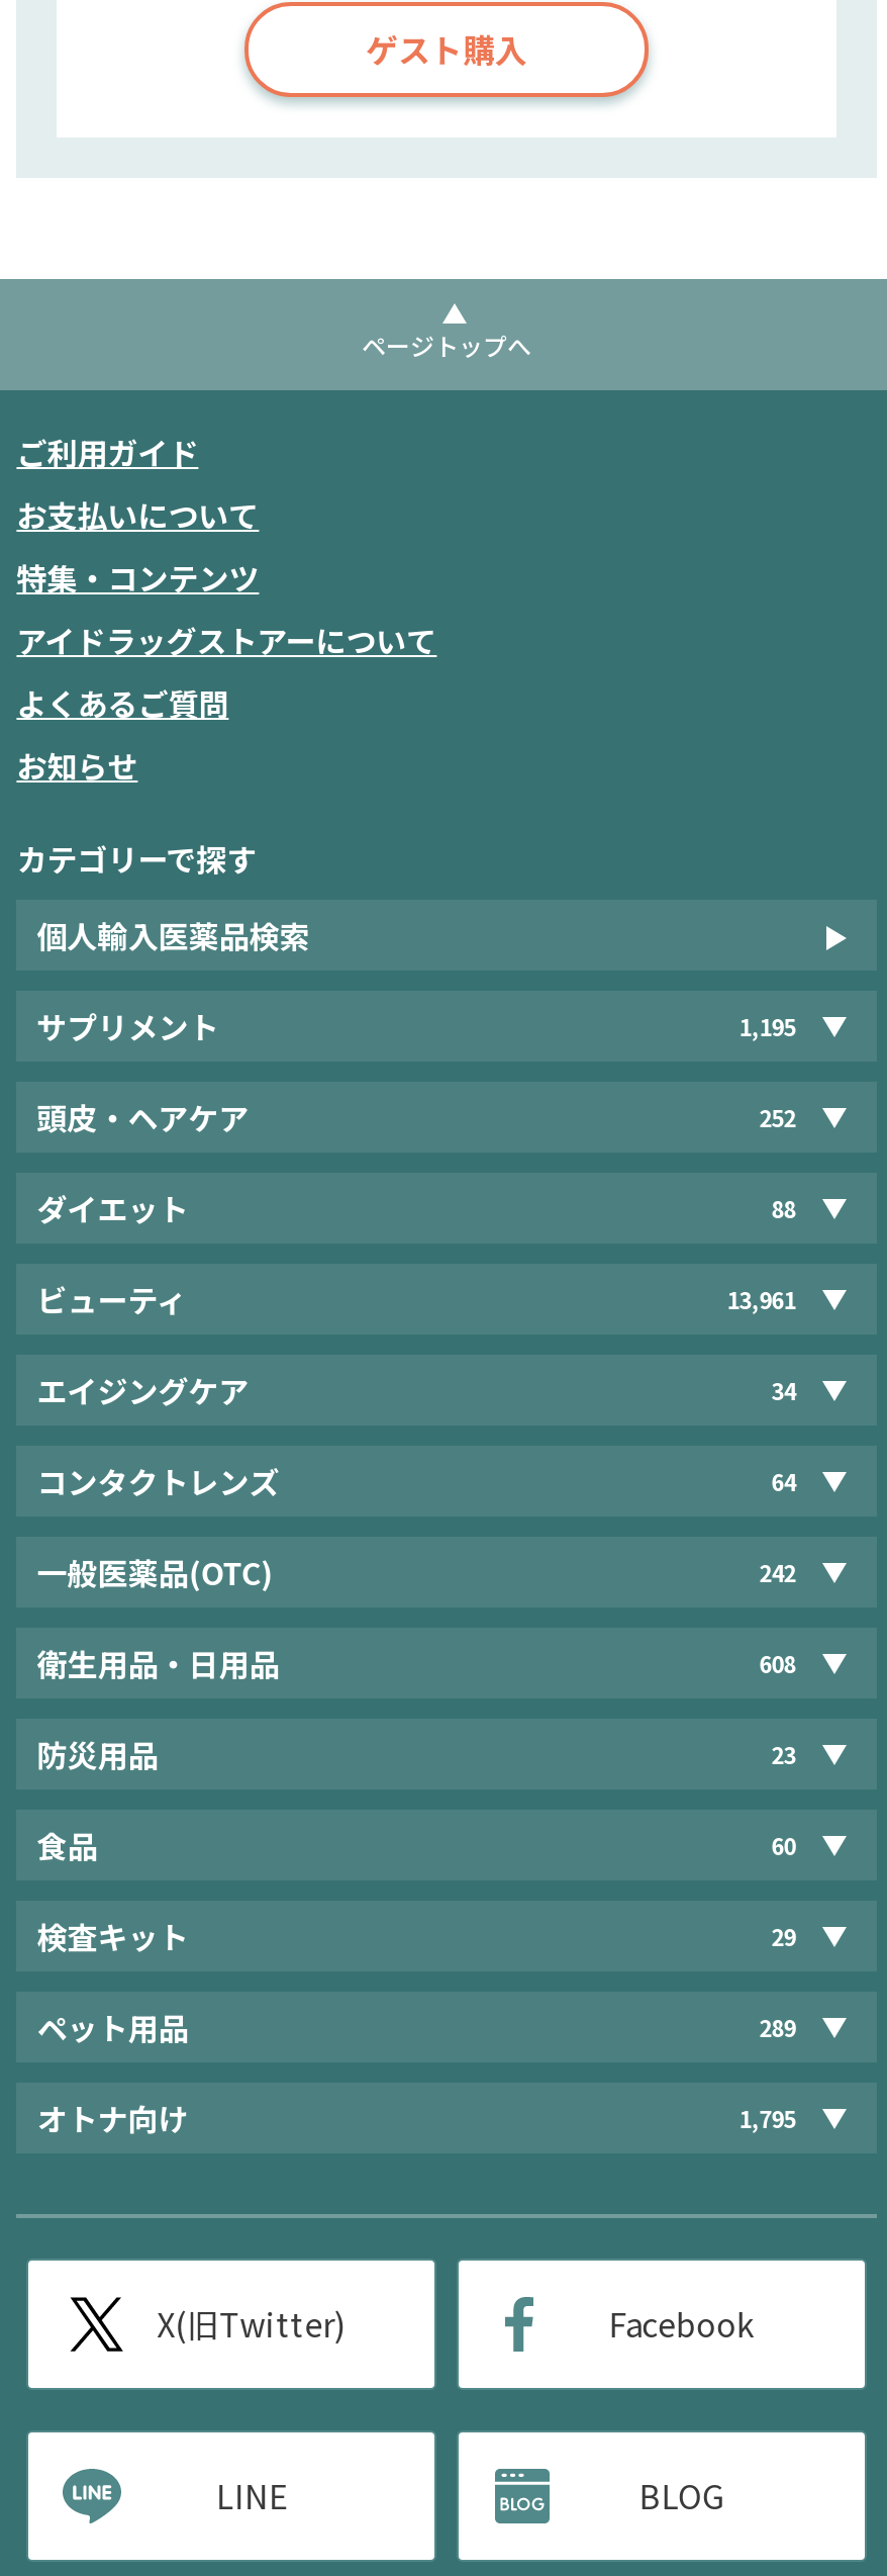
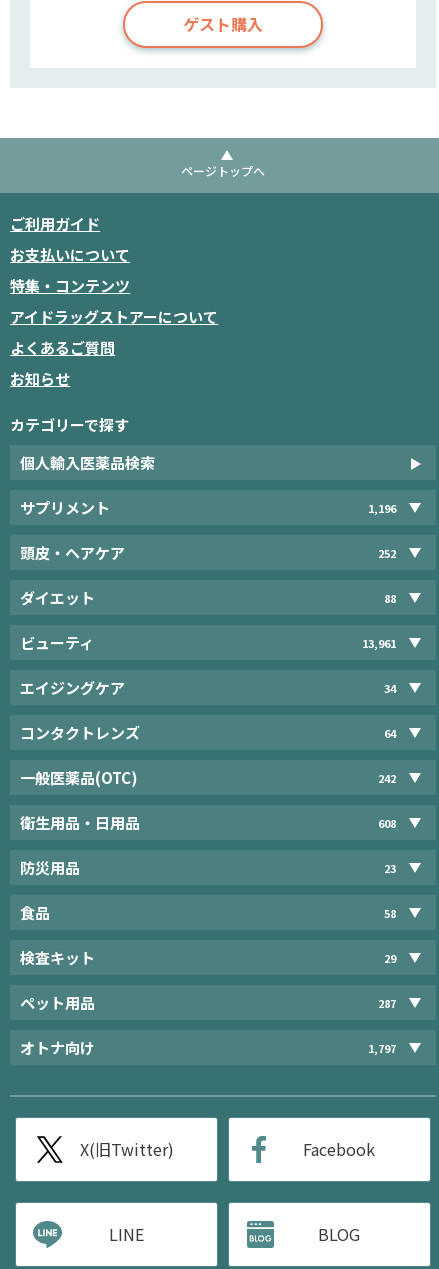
- 1,195
+ 1,196

- 60
+ 58

- 289
+ 287

- 1,795
+ 1,797
